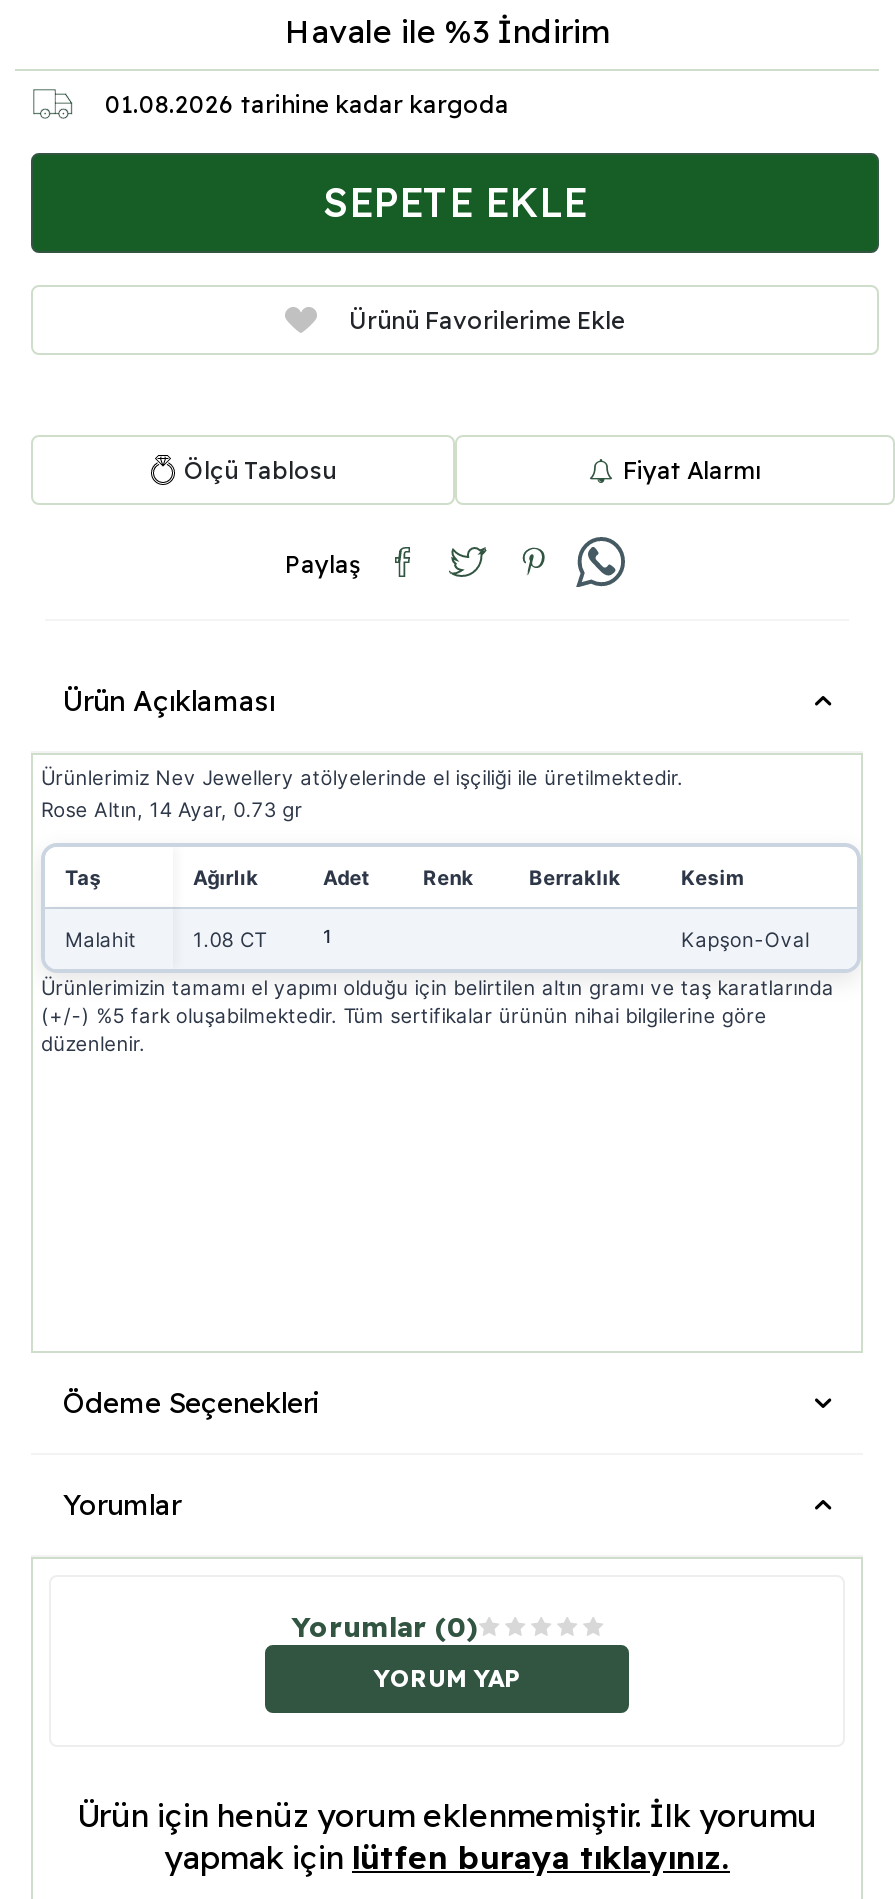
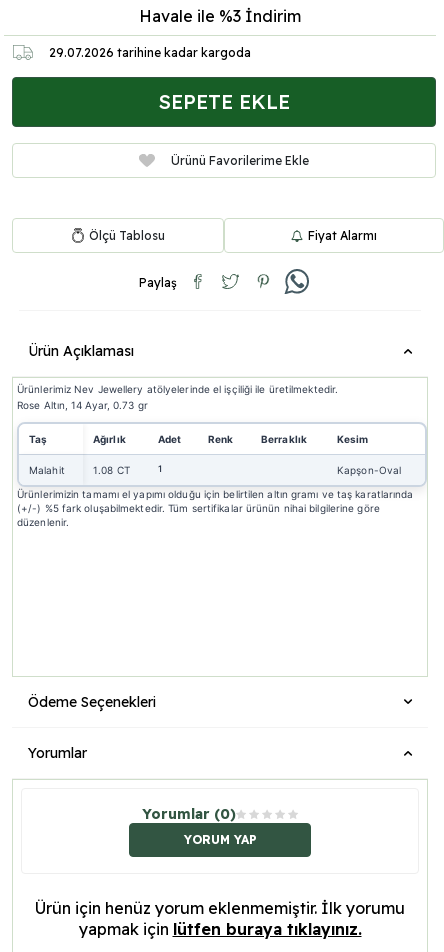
- 01.08.2026 tarihine kadar kargoda
+ 29.07.2026 tarihine kadar kargoda
